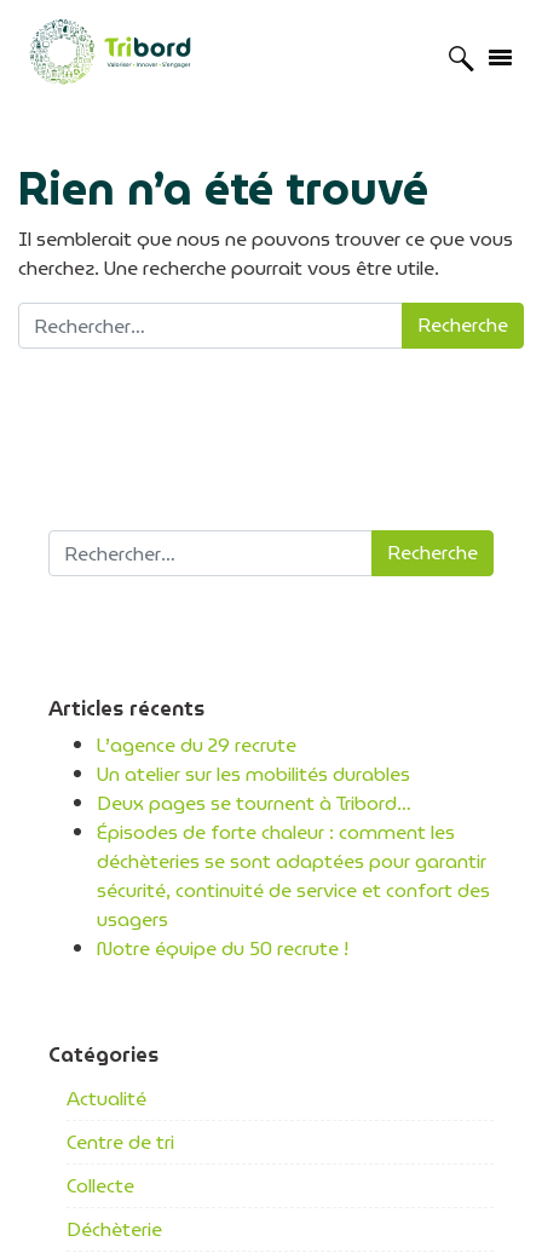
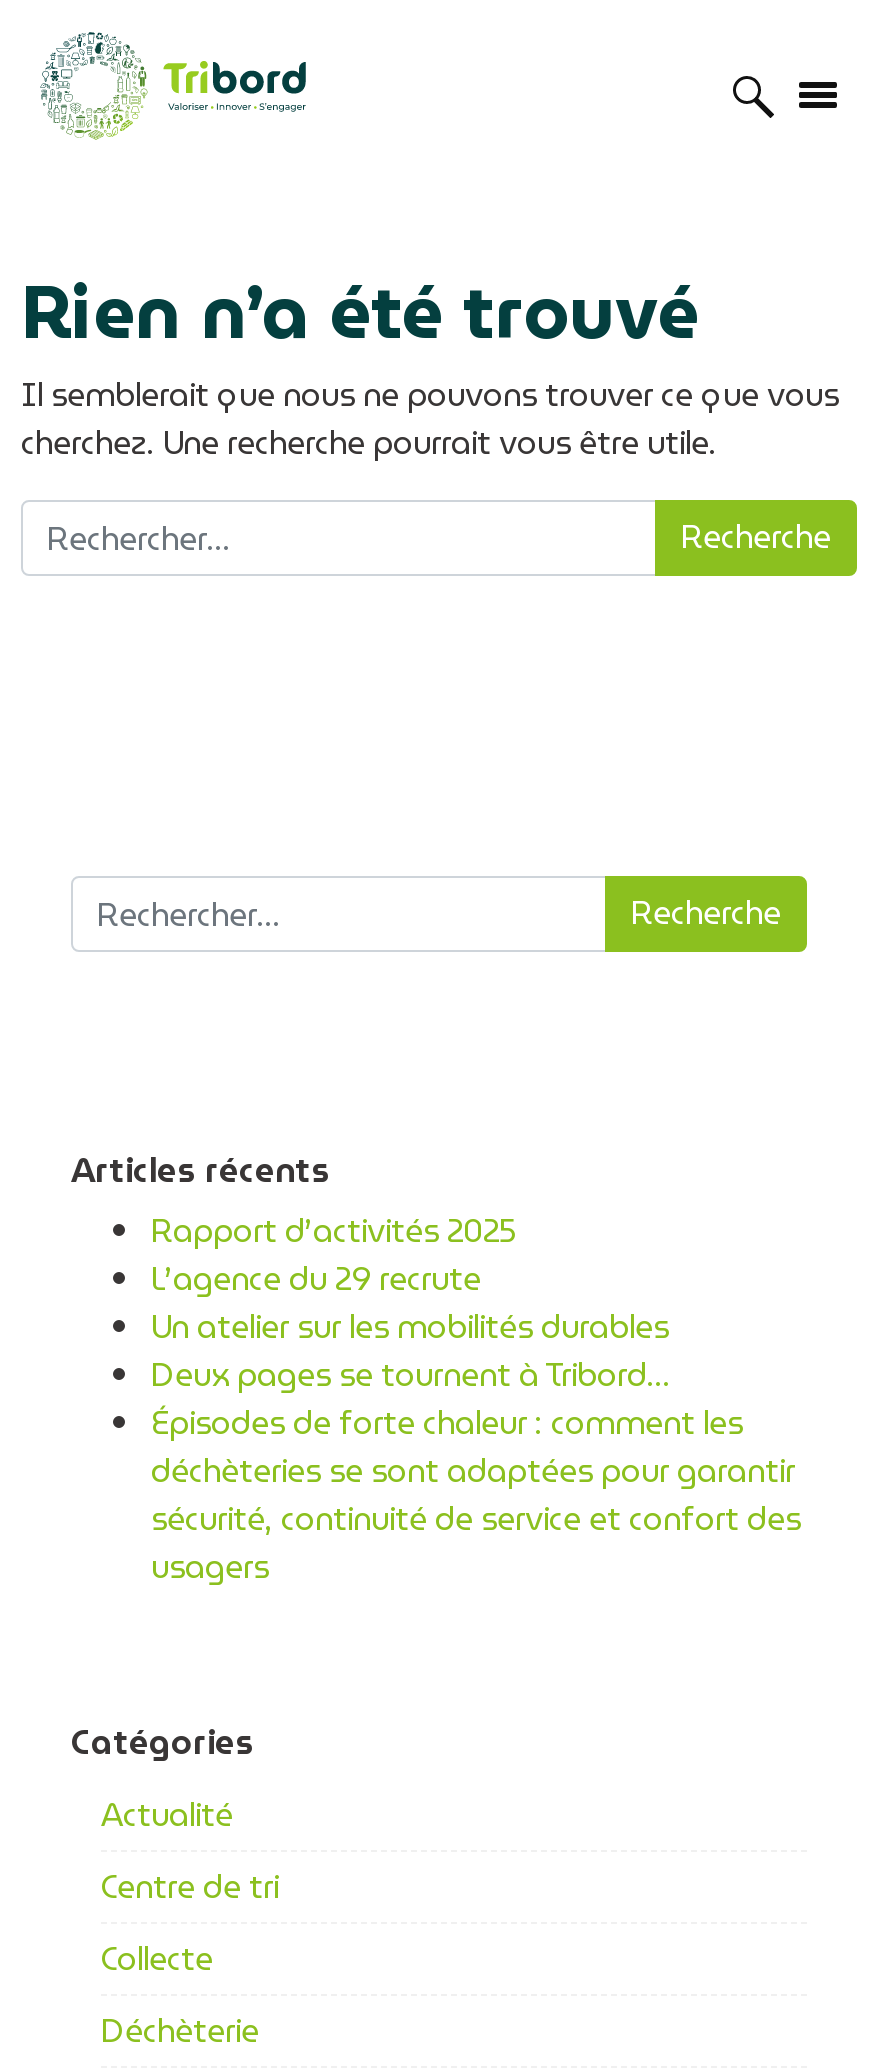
+ Rapport d’activités 2025

moved down: L’agence du 29 recrute | Un atelier sur les mobilités durables | Deux pages se tournent à Tribord… | Épisodes de forte chaleur : comment les | déchèteries se sont adaptées pour garantir | sécurité, continuité de service et confort des | usagers

- Notre équipe du 50 recrute !
